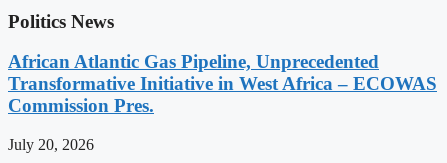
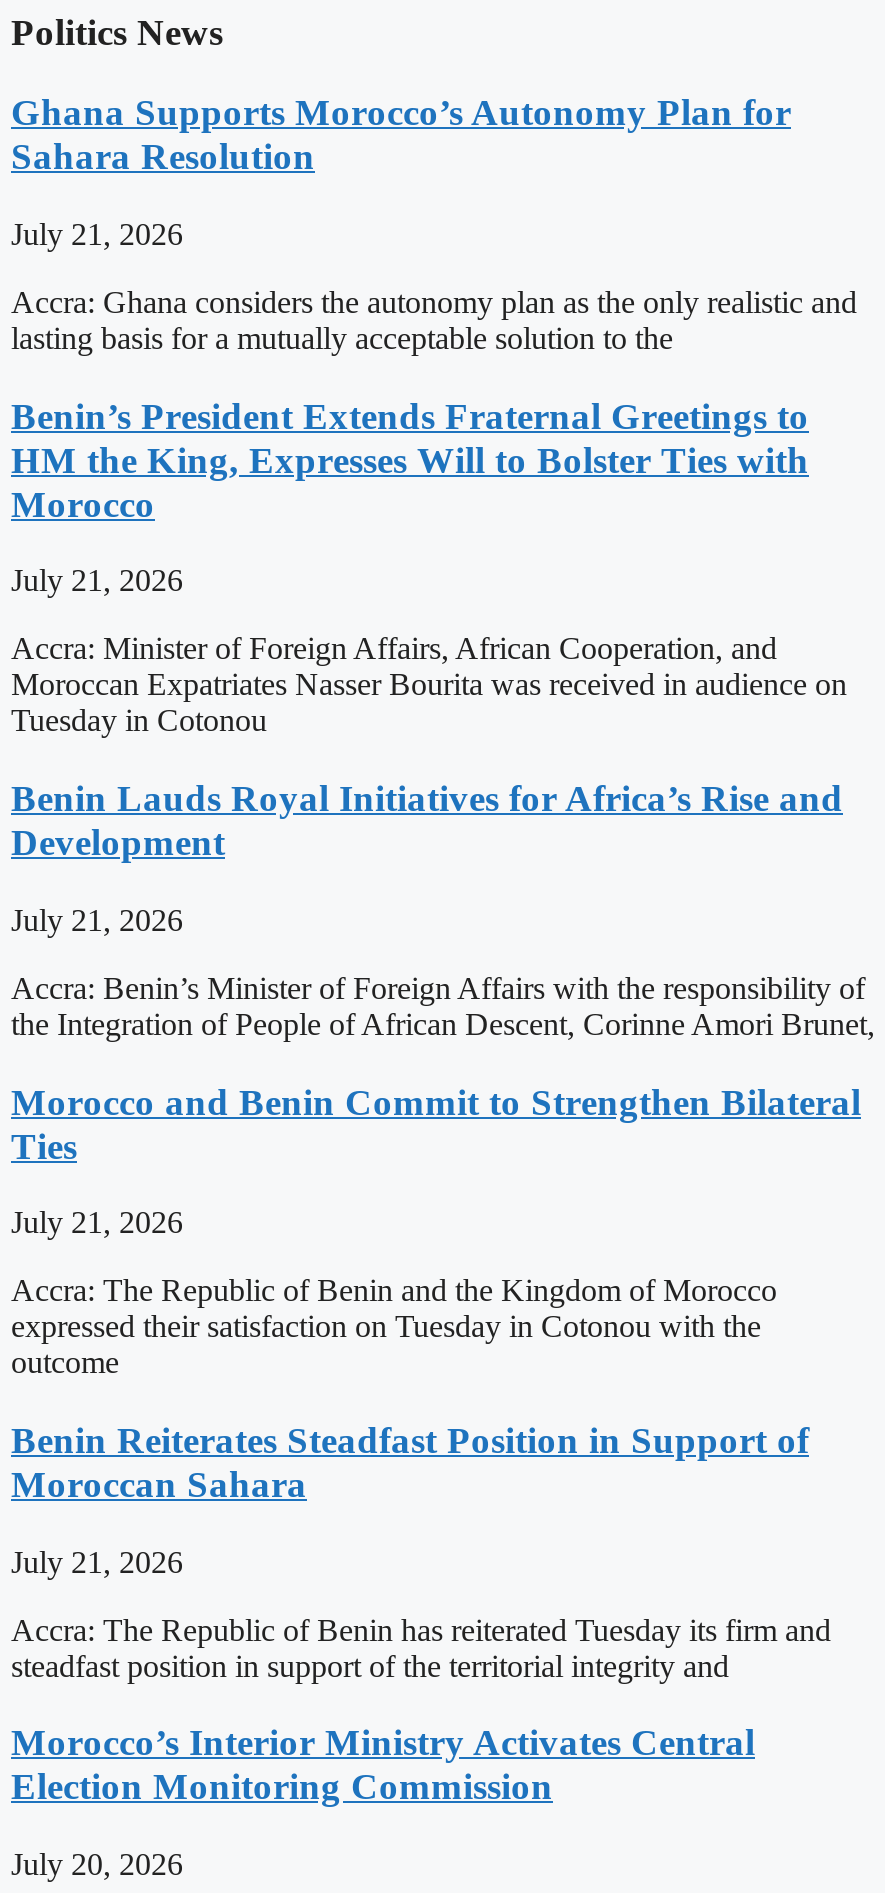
- African Atlantic Gas Pipeline, Unprecedented
- Transformative Initiative in West Africa – ECOWAS
- Commission Pres.
+ Ghana Supports Morocco’s Autonomy Plan for
+ Sahara Resolution
+ July 21, 2026
+ Accra: Ghana considers the autonomy plan as the only realistic and
+ lasting basis for a mutually acceptable solution to the
+ Benin’s President Extends Fraternal Greetings to
+ HM the King, Expresses Will to Bolster Ties with
+ Morocco
+ July 21, 2026
+ Accra: Minister of Foreign Affairs, African Cooperation, and
+ Moroccan Expatriates Nasser Bourita was received in audience on
+ Tuesday in Cotonou
+ Benin Lauds Royal Initiatives for Africa’s Rise and
+ Development
+ July 21, 2026
+ Accra: Benin’s Minister of Foreign Affairs with the responsibility of
+ the Integration of People of African Descent, Corinne Amori Brunet,
+ Morocco and Benin Commit to Strengthen Bilateral
+ Ties
+ July 21, 2026
+ Accra: The Republic of Benin and the Kingdom of Morocco
+ expressed their satisfaction on Tuesday in Cotonou with the
+ outcome
+ Benin Reiterates Steadfast Position in Support of
+ Moroccan Sahara
+ July 21, 2026
+ Accra: The Republic of Benin has reiterated Tuesday its firm and
+ steadfast position in support of the territorial integrity and
+ Morocco’s Interior Ministry Activates Central
+ Election Monitoring Commission
